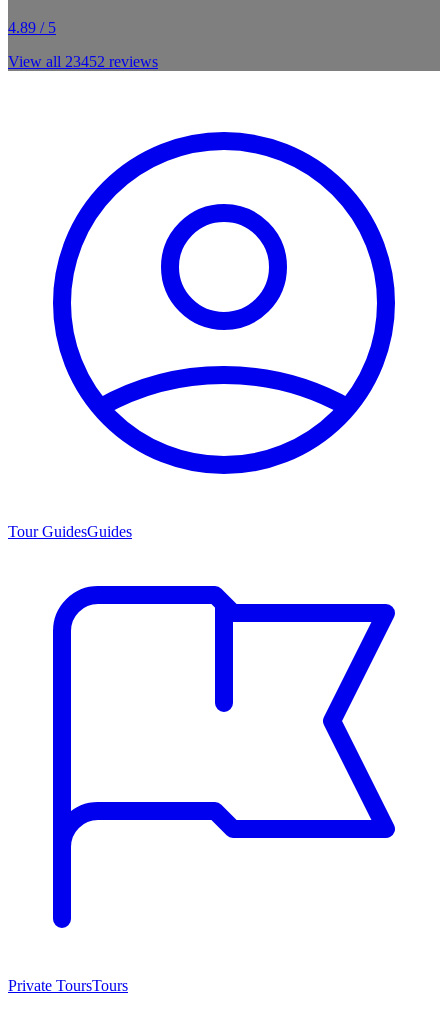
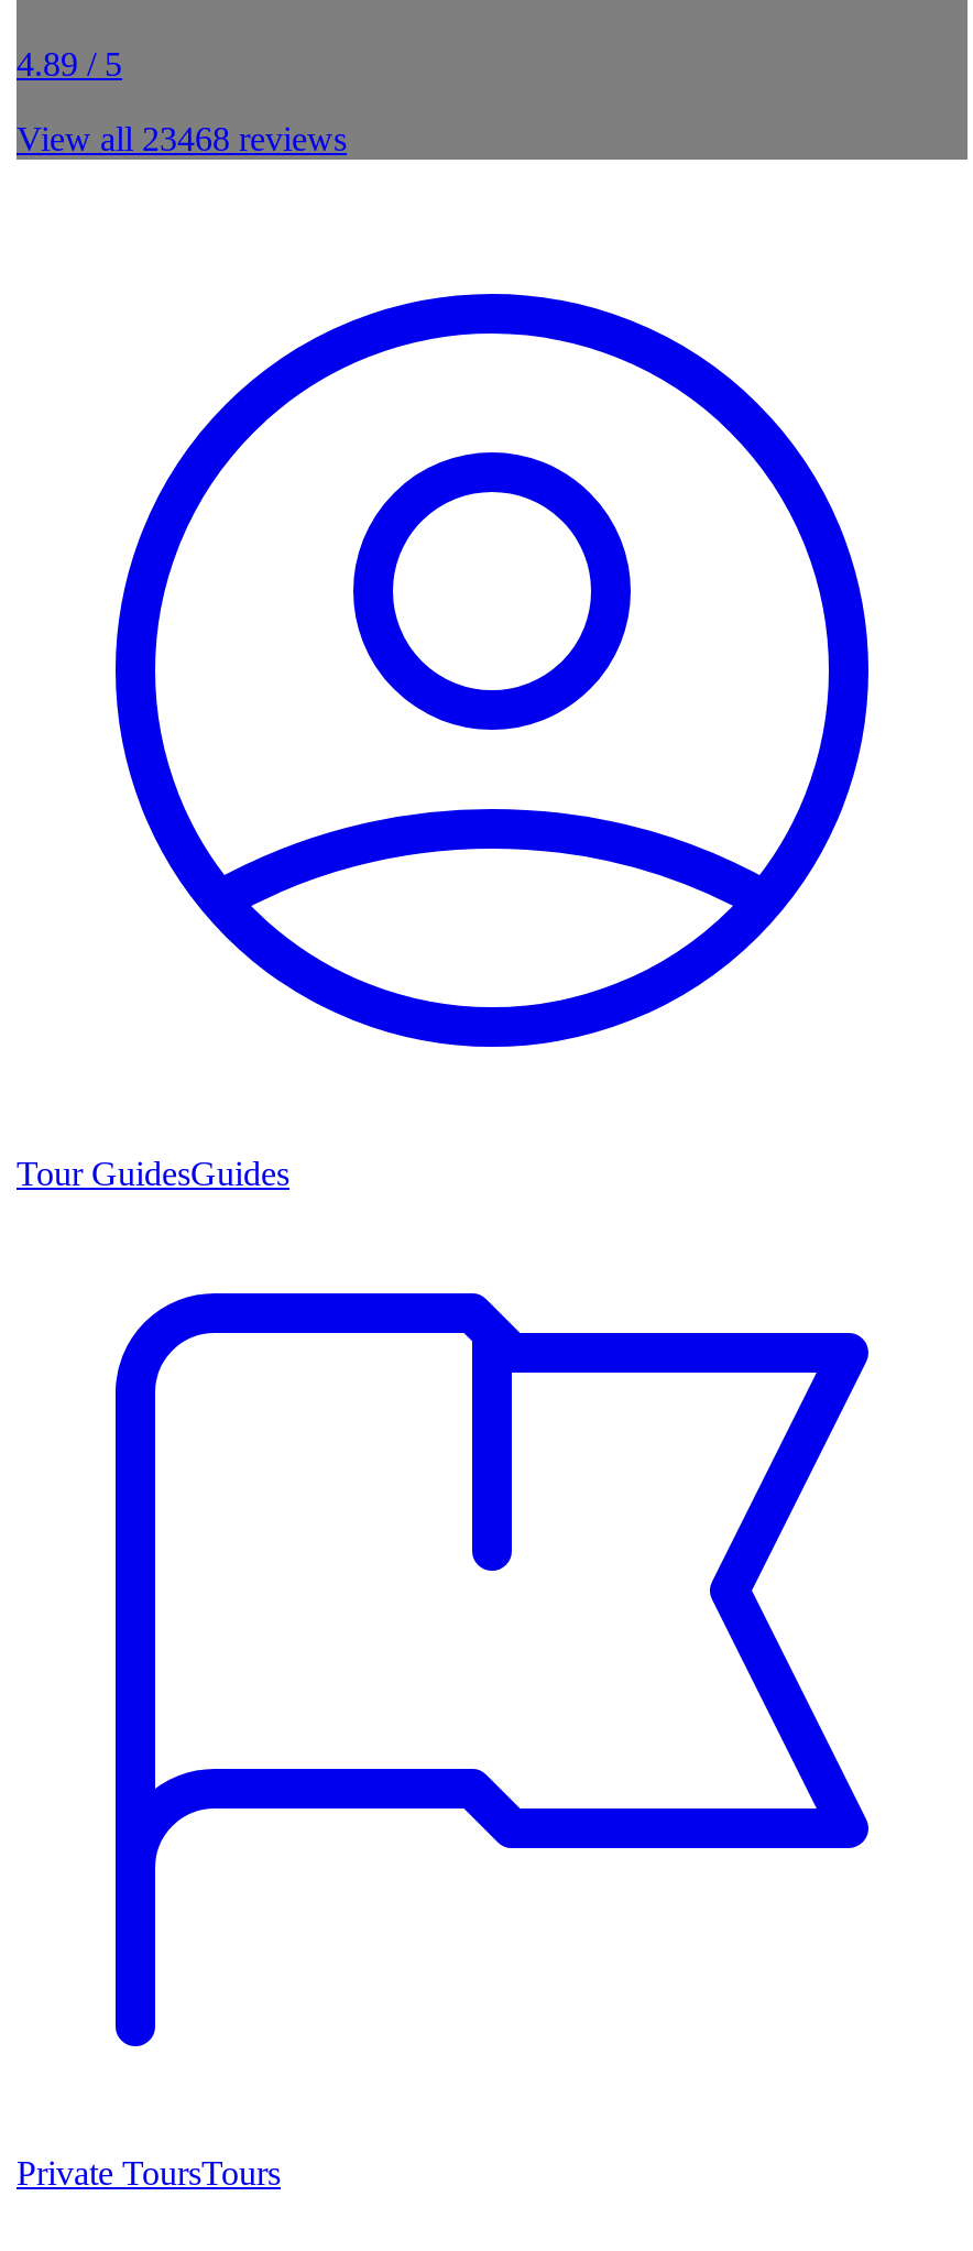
- View all 23452 reviews
+ View all 23468 reviews
